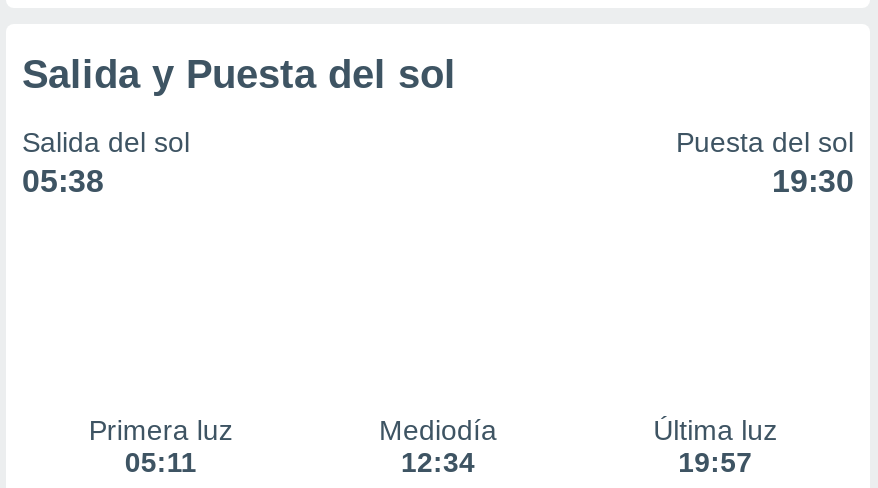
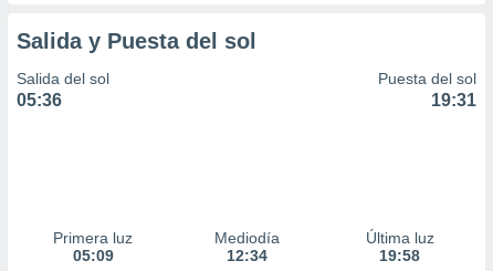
- 05:38
+ 05:36

- 19:30
+ 19:31

- 05:11
+ 05:09

- 19:57
+ 19:58
